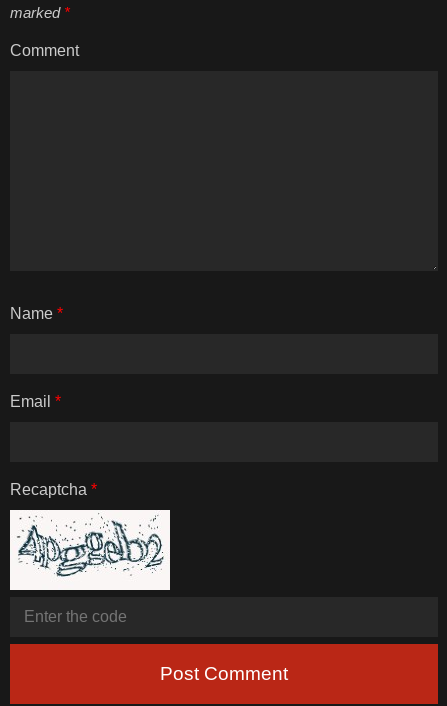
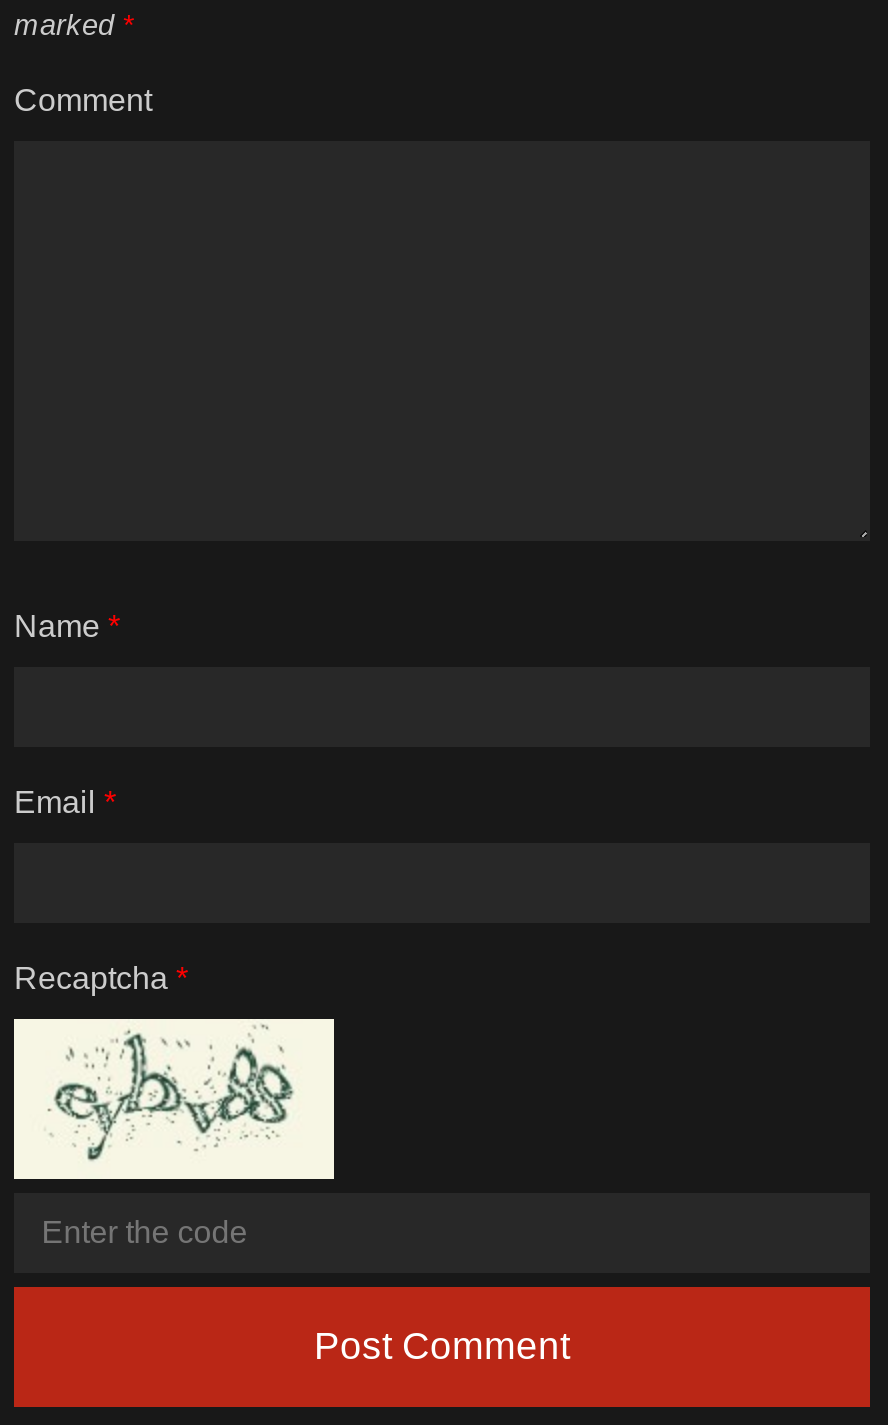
- [image]
+ [image]
